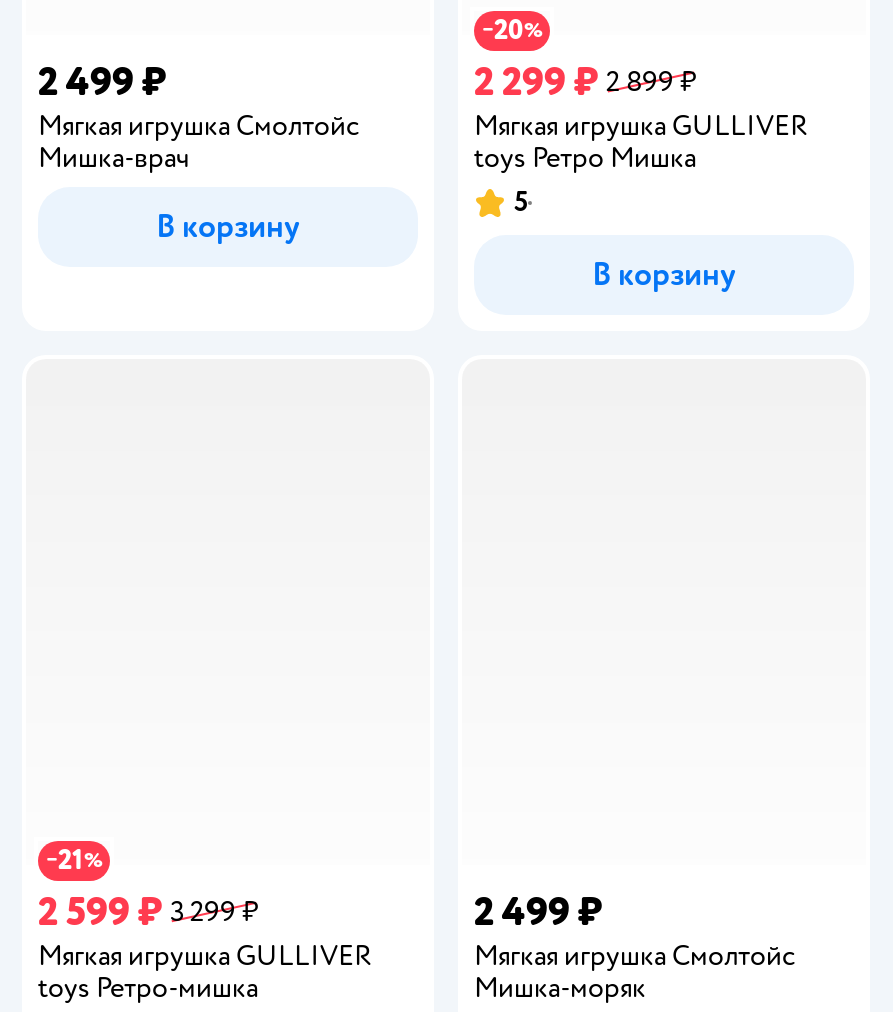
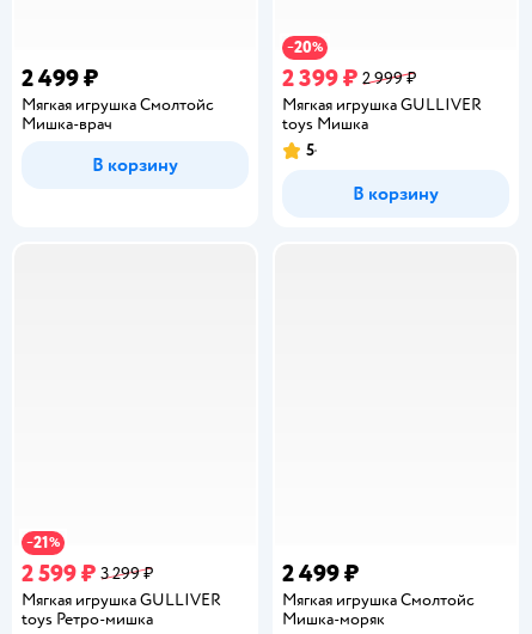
- 2 299 ₽ 2 899 ₽
+ 2 399 ₽ 2 999 ₽

- toys Ретро Мишка
+ toys Мишка
